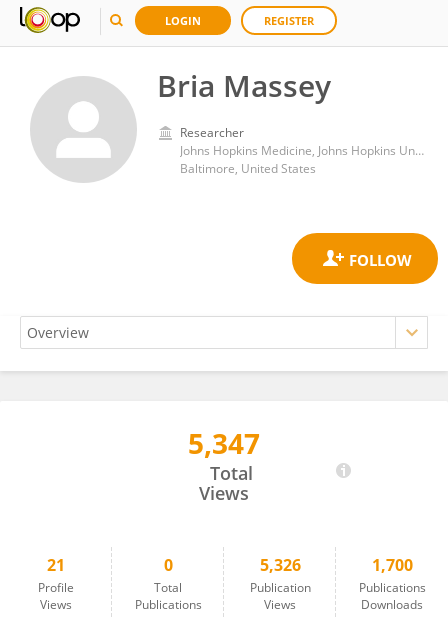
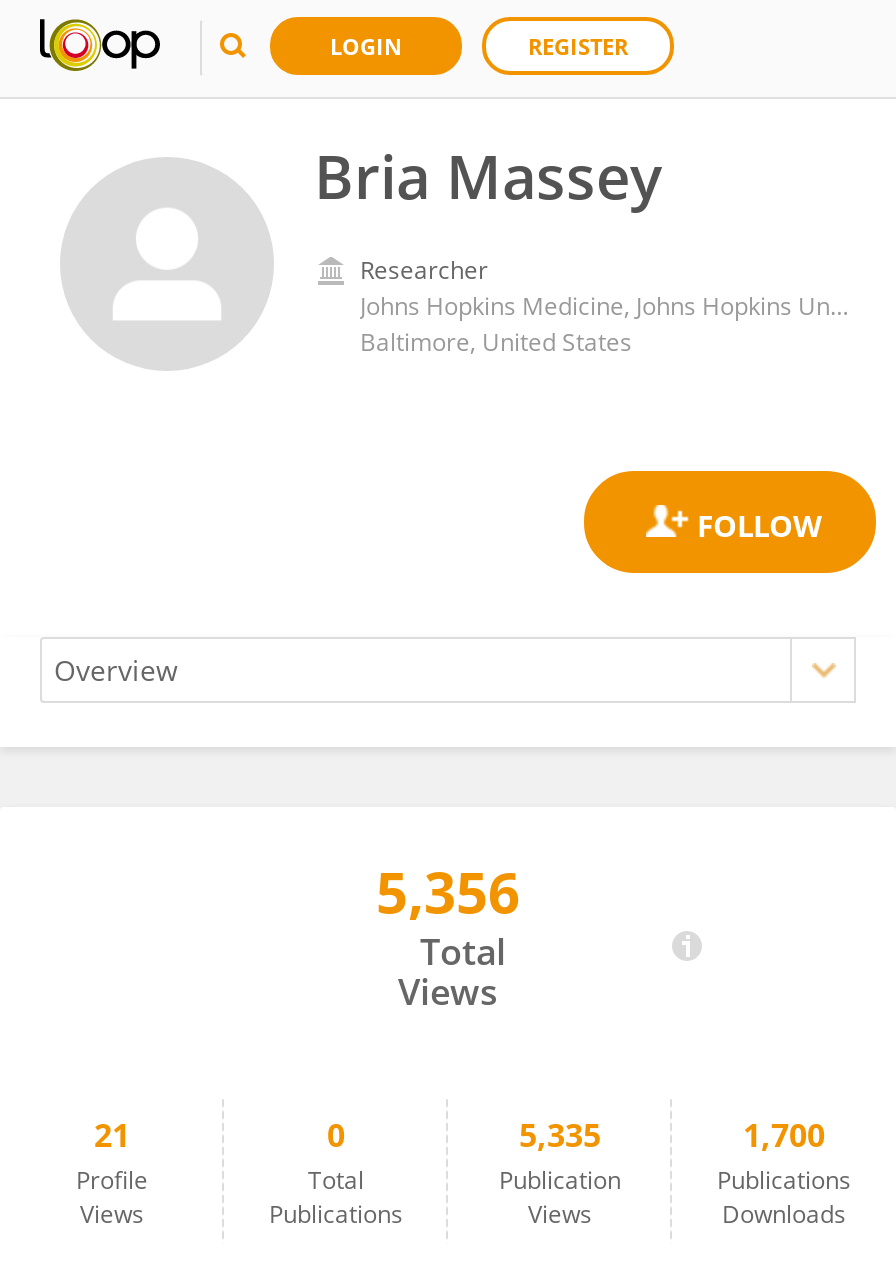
- 5,347
+ 5,356

- 5,326
+ 5,335
